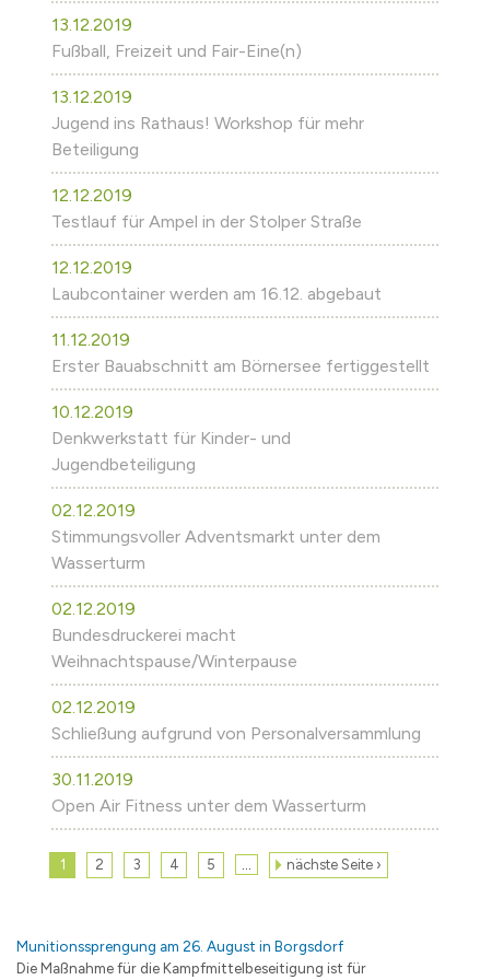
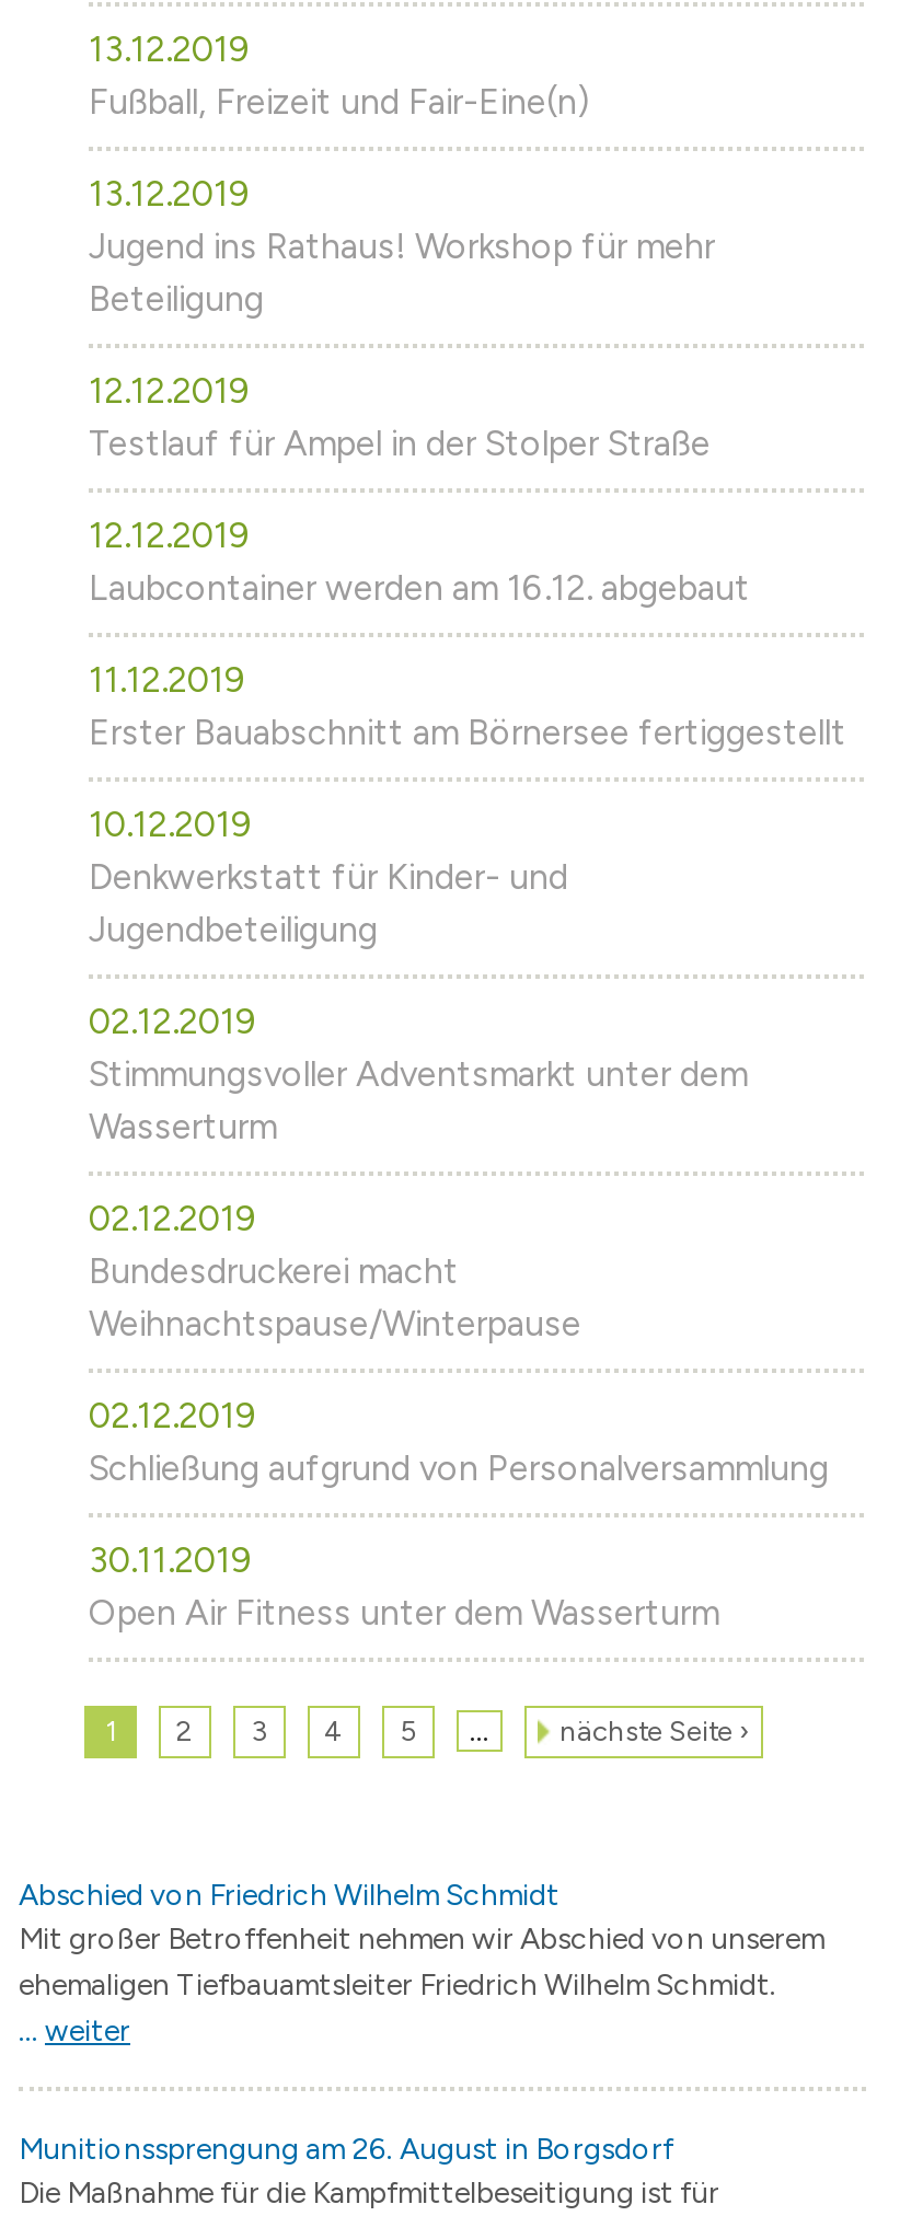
+ Abschied von Friedrich Wilhelm Schmidt
+ Mit großer Betroffenheit nehmen wir Abschied von unserem
+ ehemaligen Tiefbauamtsleiter Friedrich Wilhelm Schmidt.
+ ... weiter
